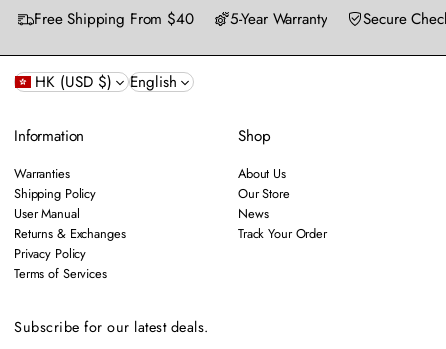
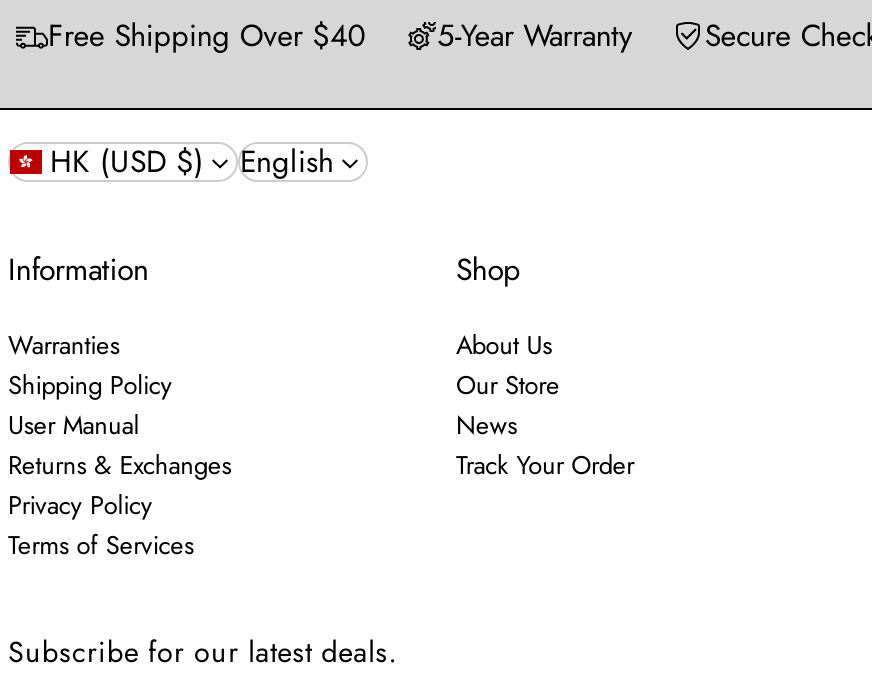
- Free Shipping From $40
+ Free Shipping Over $40
